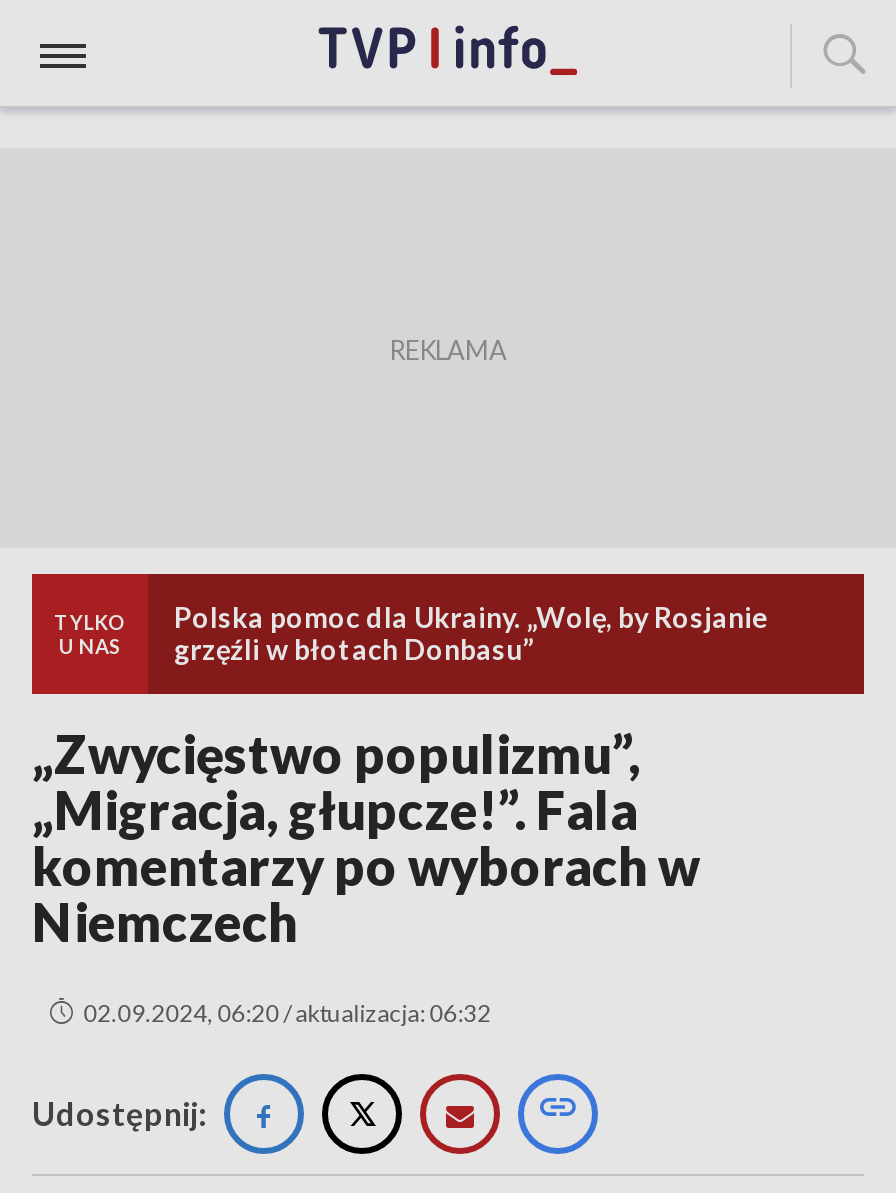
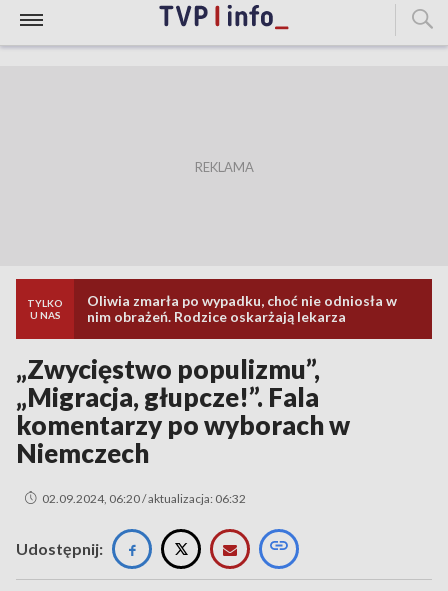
- Polska pomoc dla Ukrainy. „Wolę, by Rosjanie
- grzęźli w błotach Donbasu”
+ Oliwia zmarła po wypadku, choć nie odniosła w
+ nim obrażeń. Rodzice oskarżają lekarza
